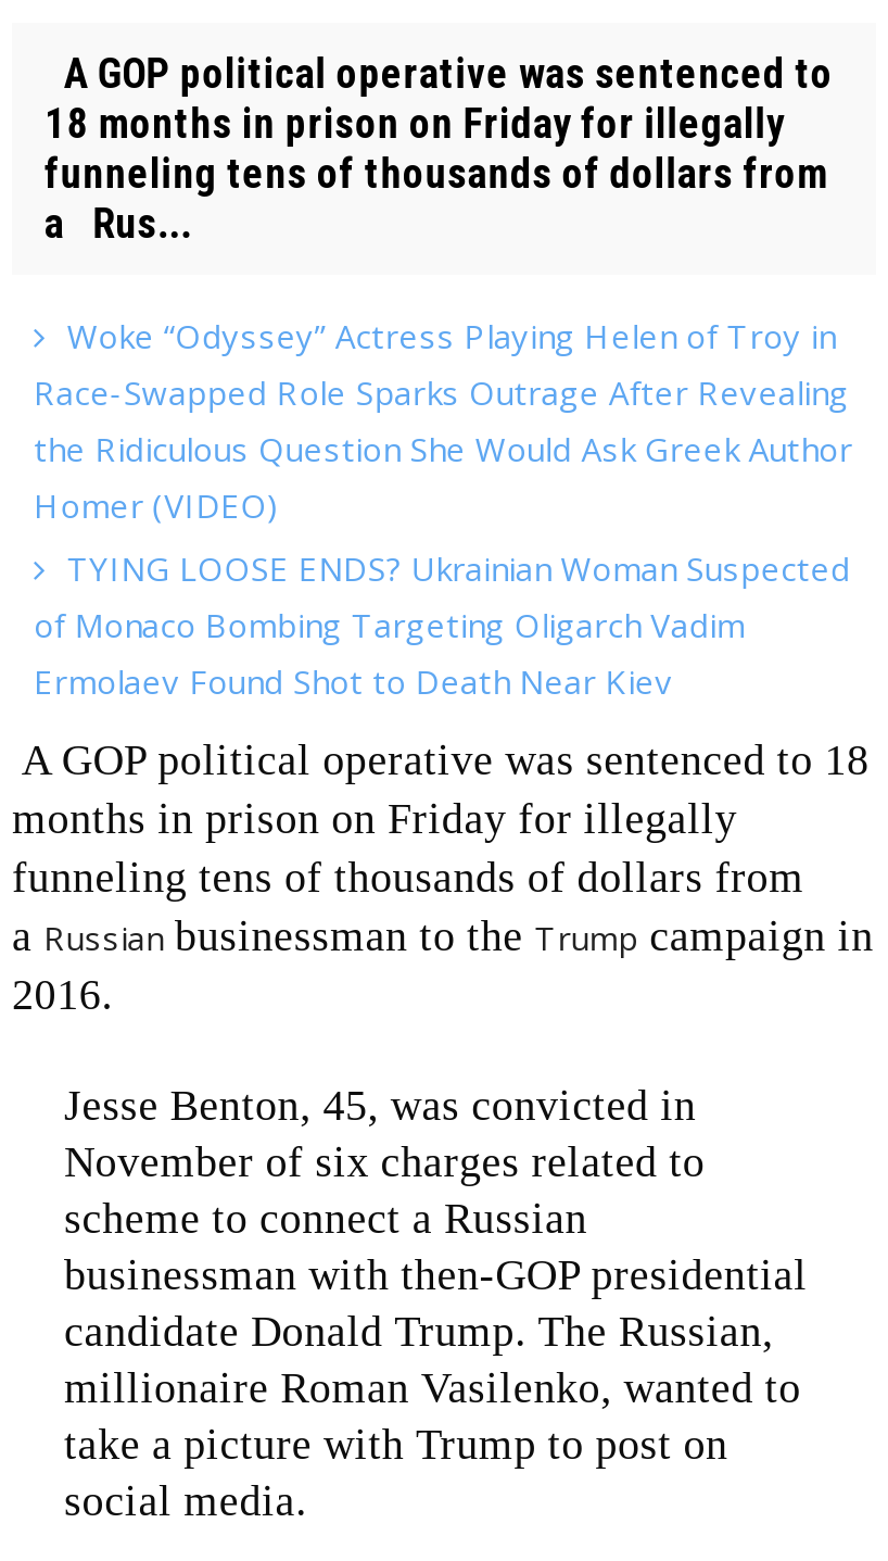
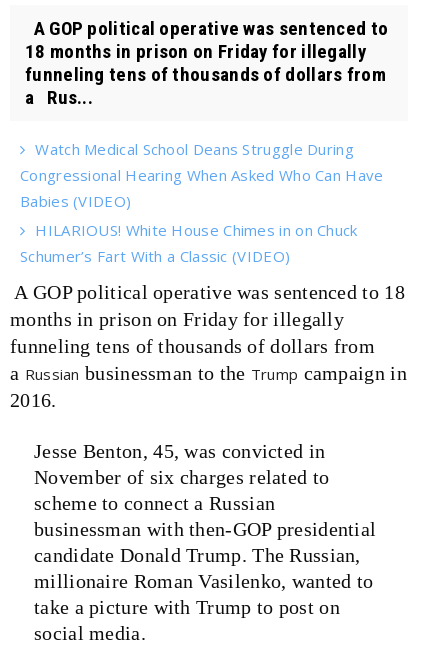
- Woke “Odyssey” Actress Playing Helen of Troy in
- Race-Swapped Role Sparks Outrage After Revealing
- the Ridiculous Question She Would Ask Greek Author
- Homer (VIDEO)
- TYING LOOSE ENDS? Ukrainian Woman Suspected
- of Monaco Bombing Targeting Oligarch Vadim
- Ermolaev Found Shot to Death Near Kiev
+ Watch Medical School Deans Struggle During
+ Congressional Hearing When Asked Who Can Have
+ Babies (VIDEO)
+ HILARIOUS! White House Chimes in on Chuck
+ Schumer’s Fart With a Classic (VIDEO)
